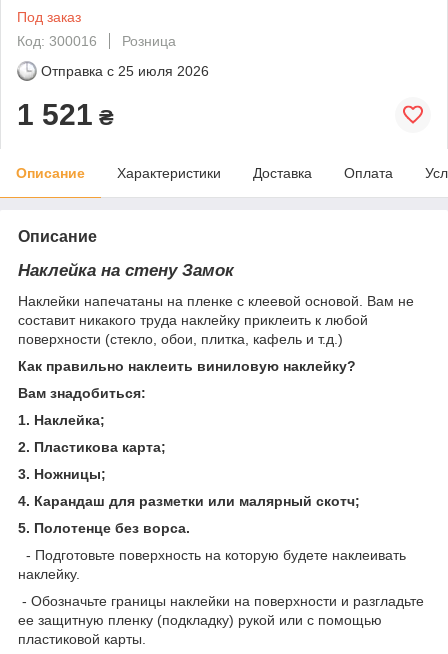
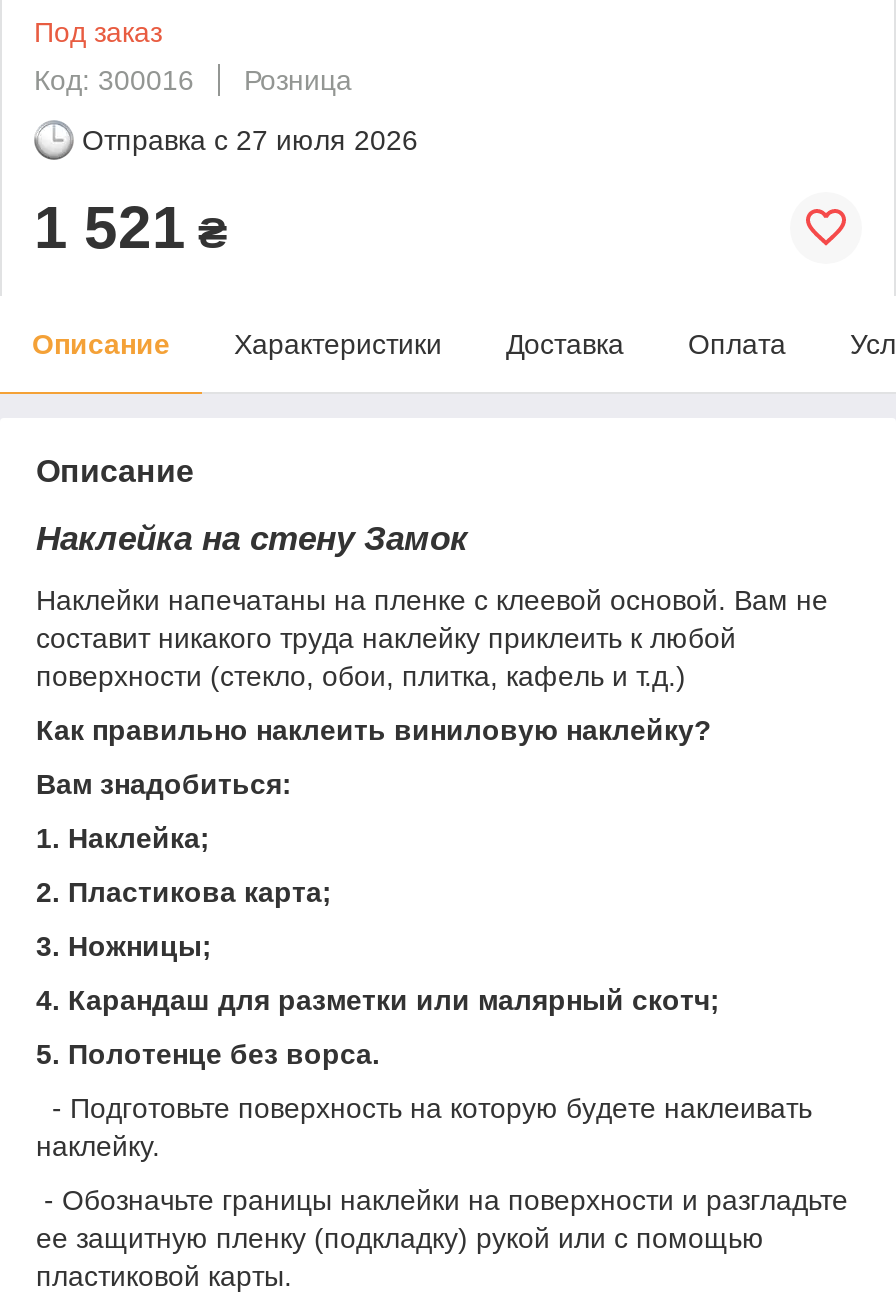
- Отправка с 25 июля 2026
+ Отправка с 27 июля 2026
